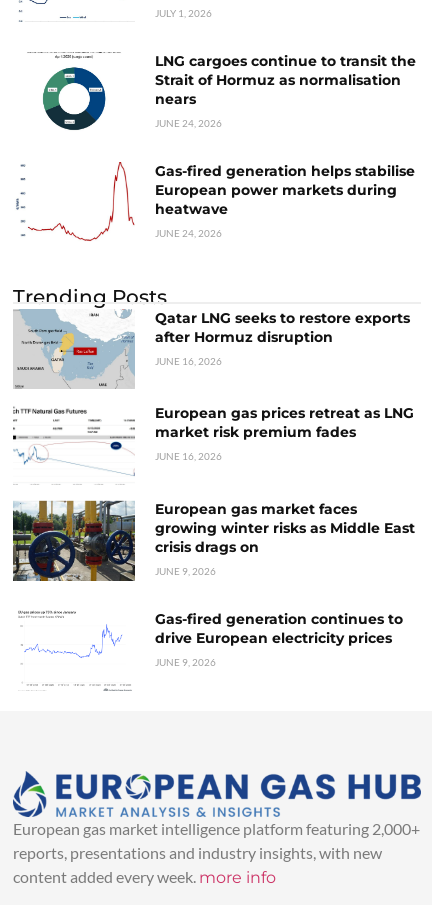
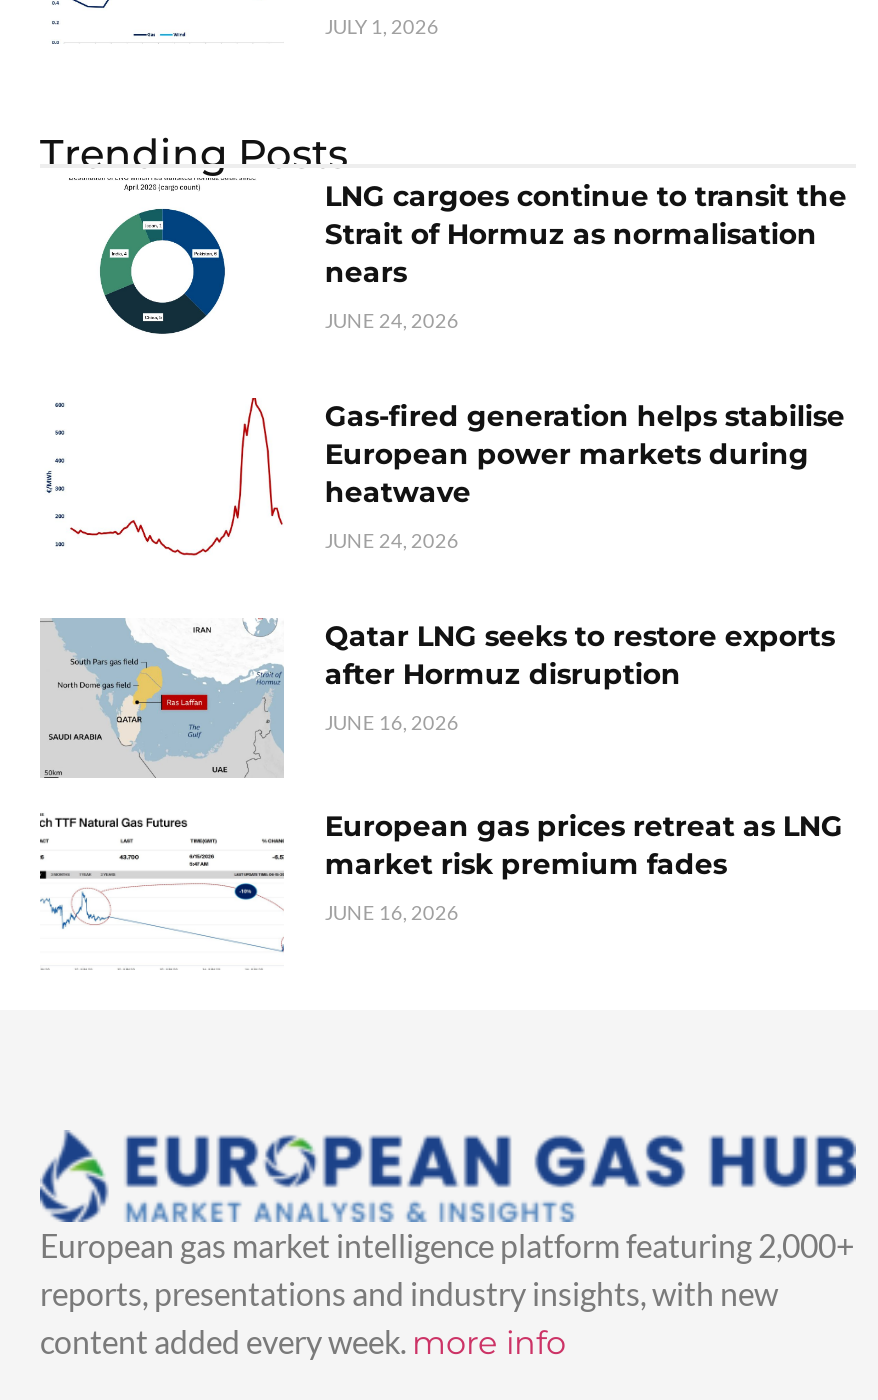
moved down: LNG cargoes continue to transit the | Strait of Hormuz as normalisation | nears | JUNE 24, 2026 | Gas-fired generation helps stabilise | European power markets during | heatwave | JUNE 24, 2026

moved up: Trending Posts

- [image]
- European gas market faces
- growing winter risks as Middle East
- crisis drags on
- JUNE 9, 2026
- Gas-fired generation continues to
- drive European electricity prices
- JUNE 9, 2026
